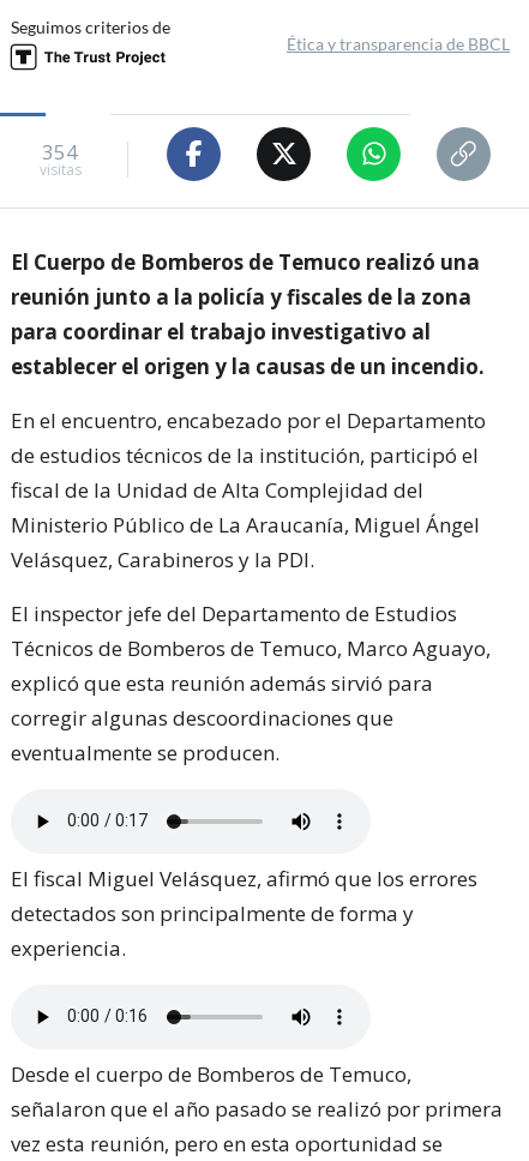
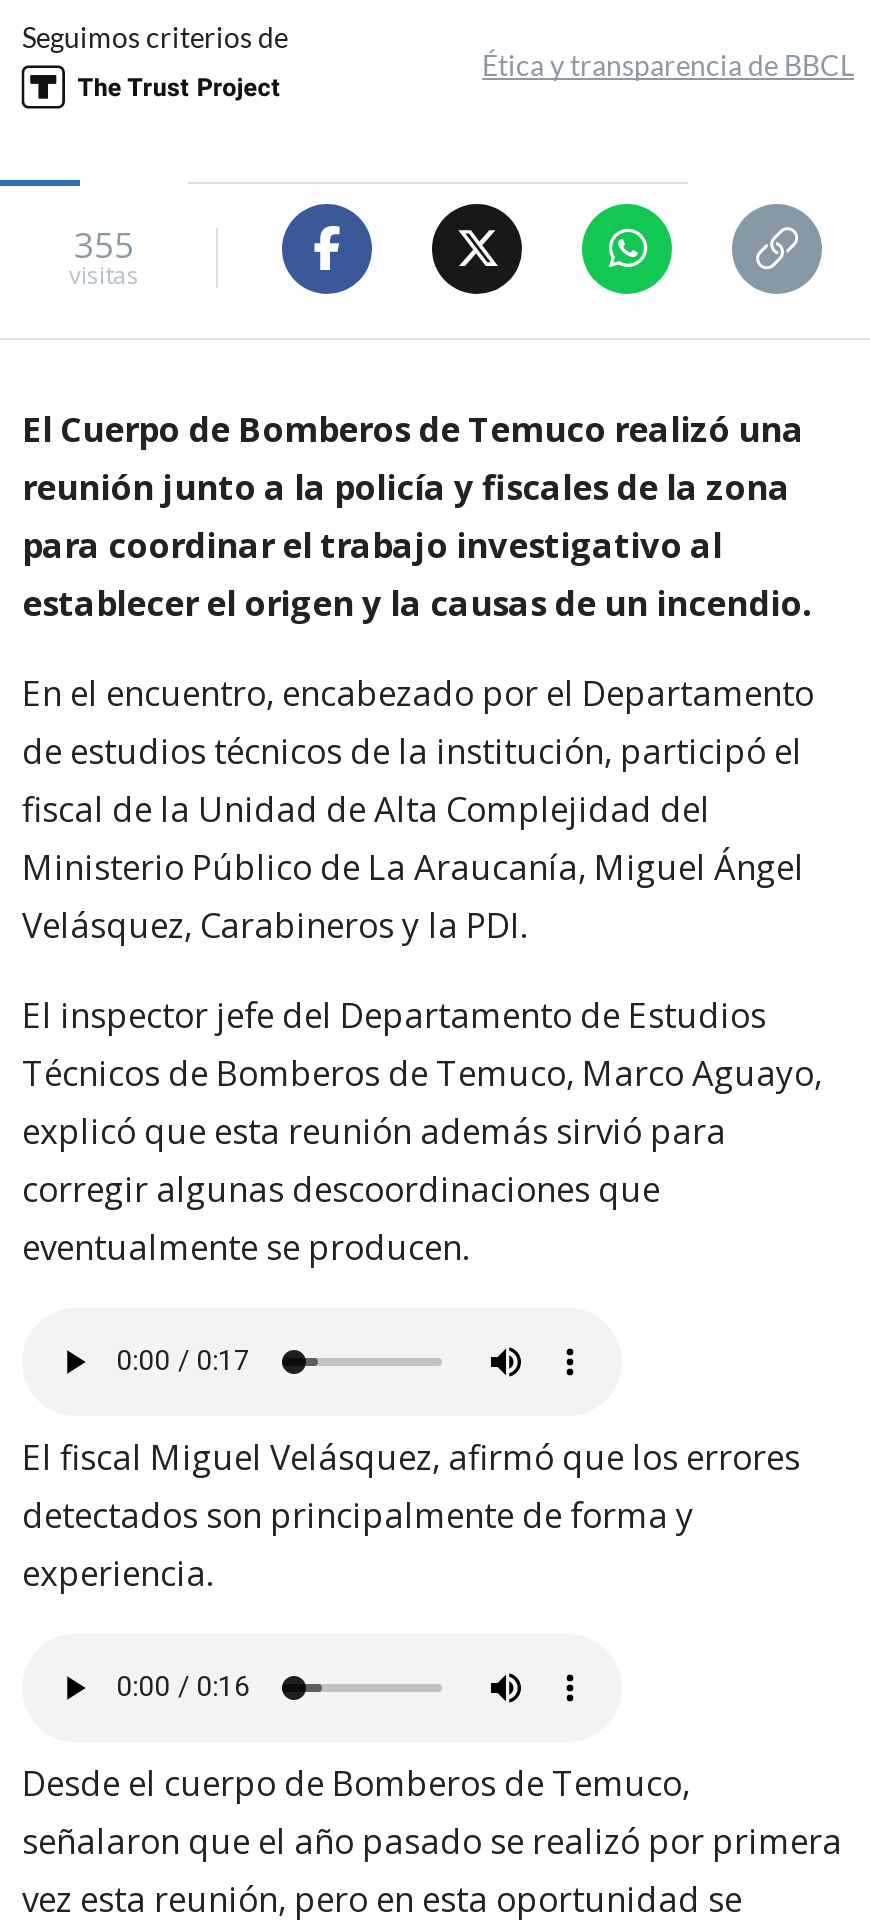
- 354
+ 355
